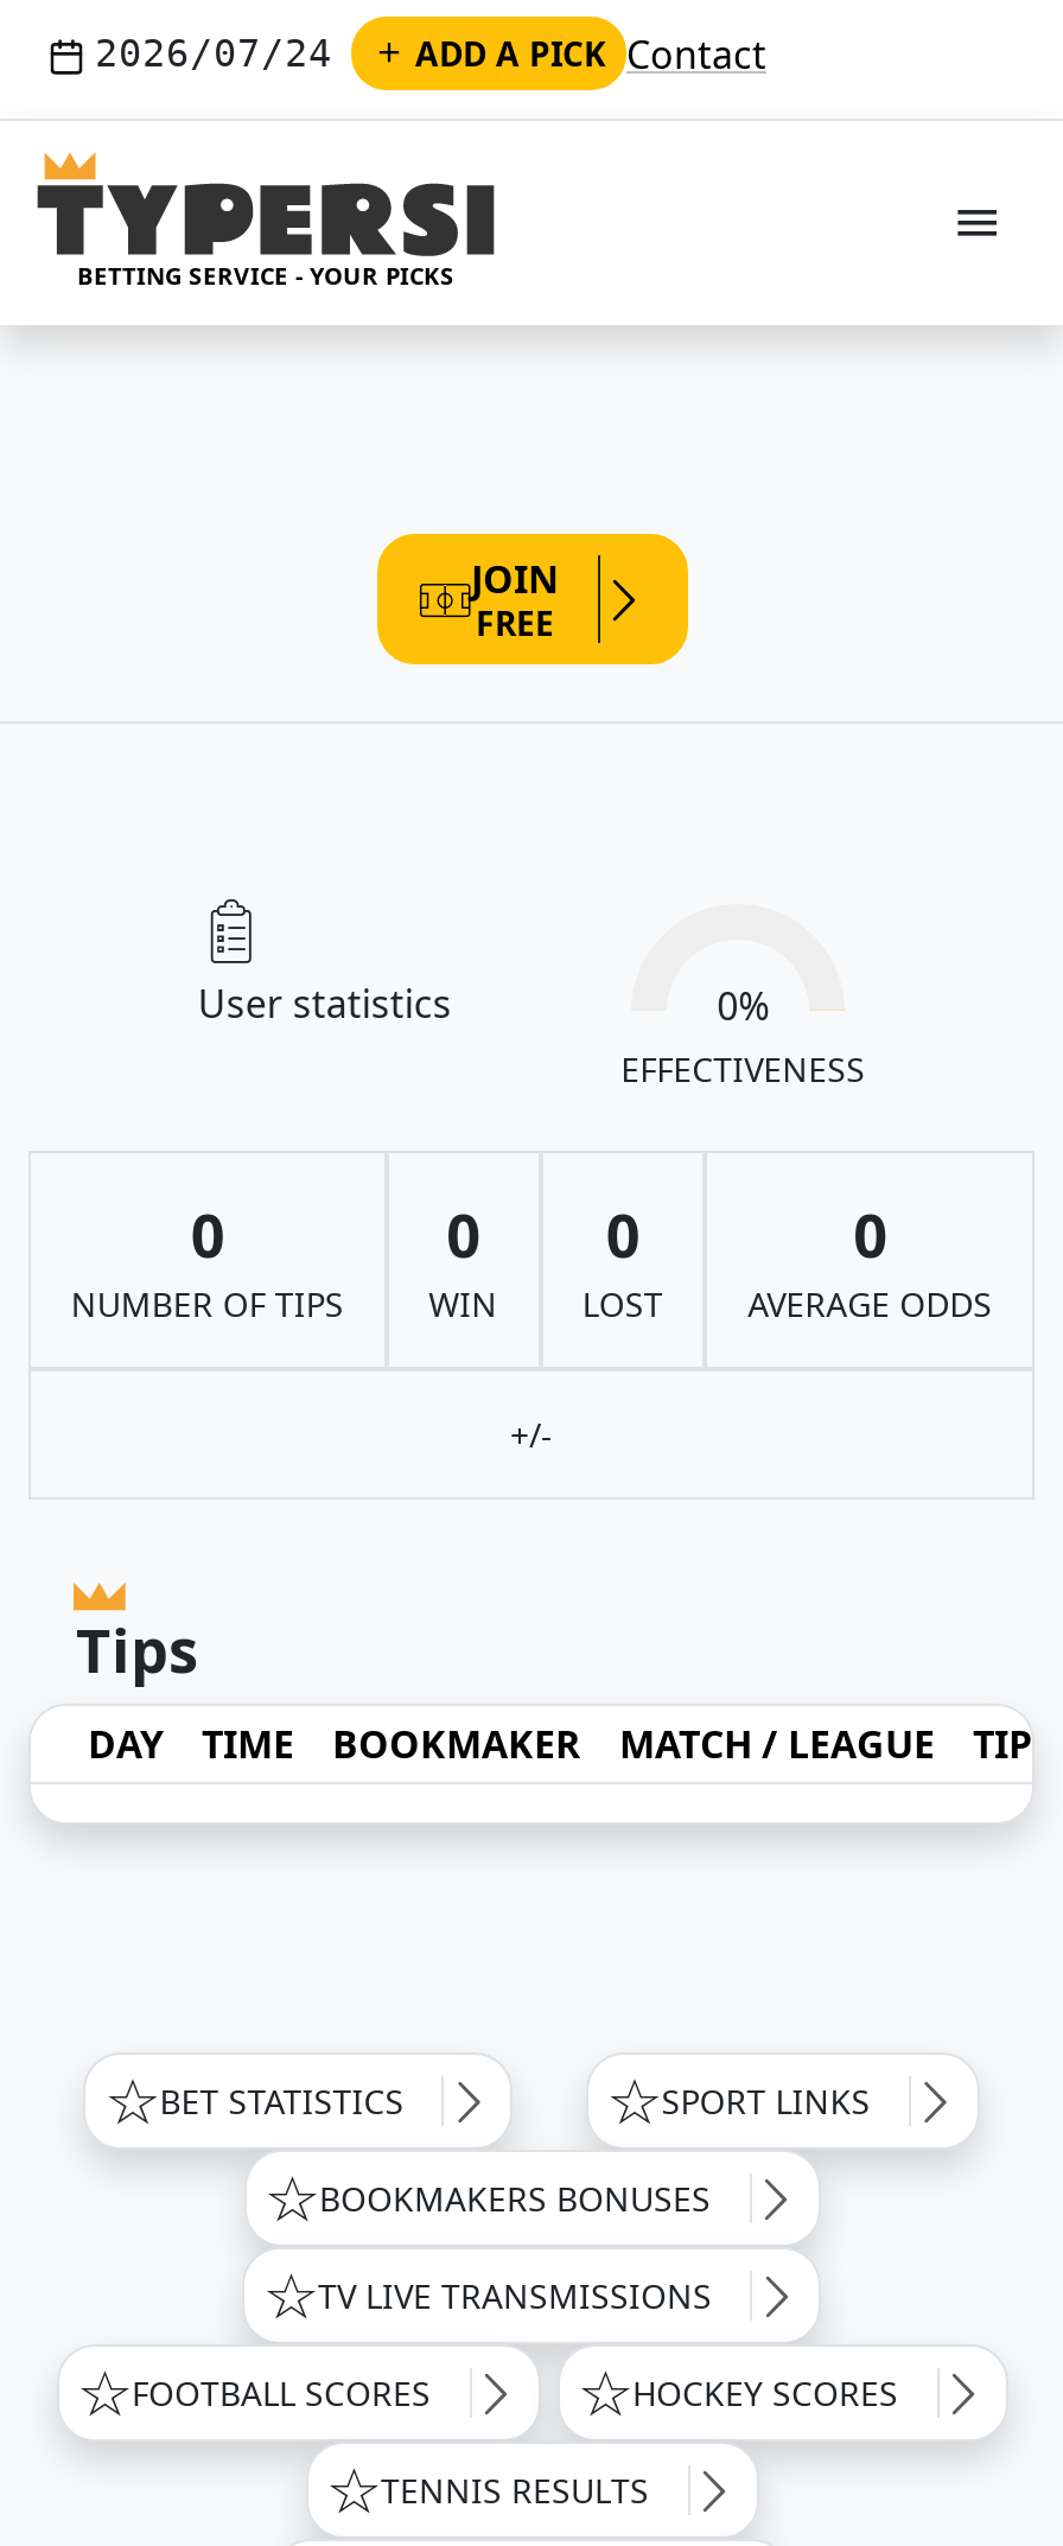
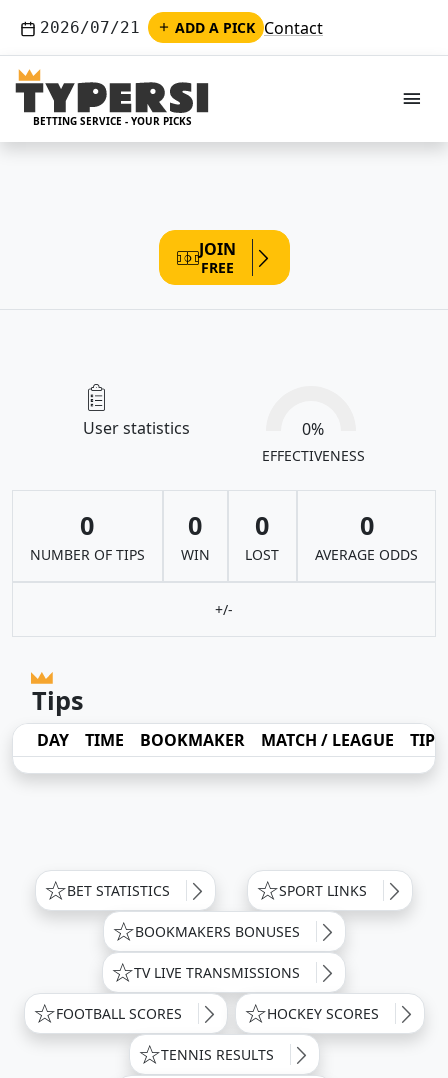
- 2026/07/24 ADD A PICK Contact
+ 2026/07/21 ADD A PICK Contact
